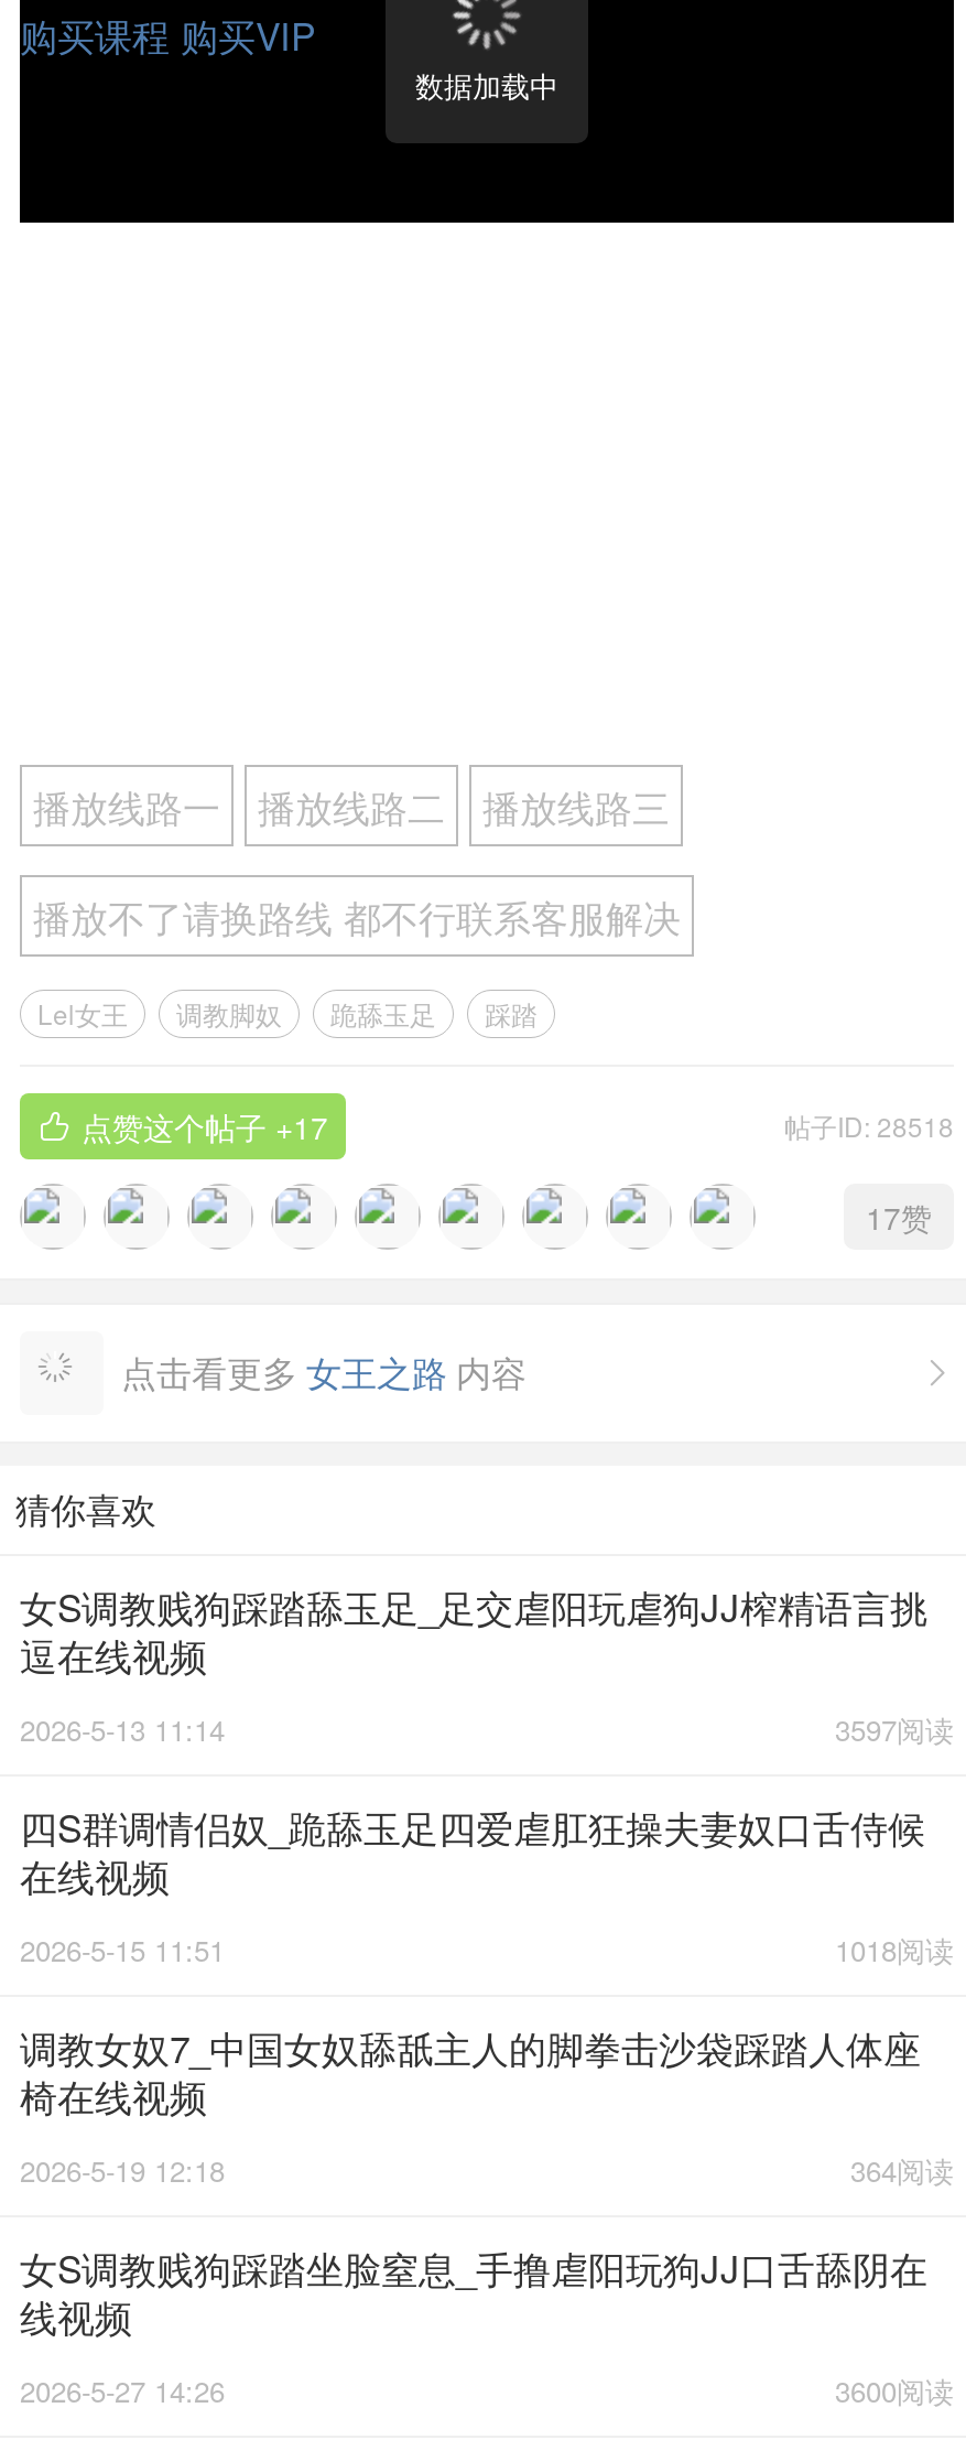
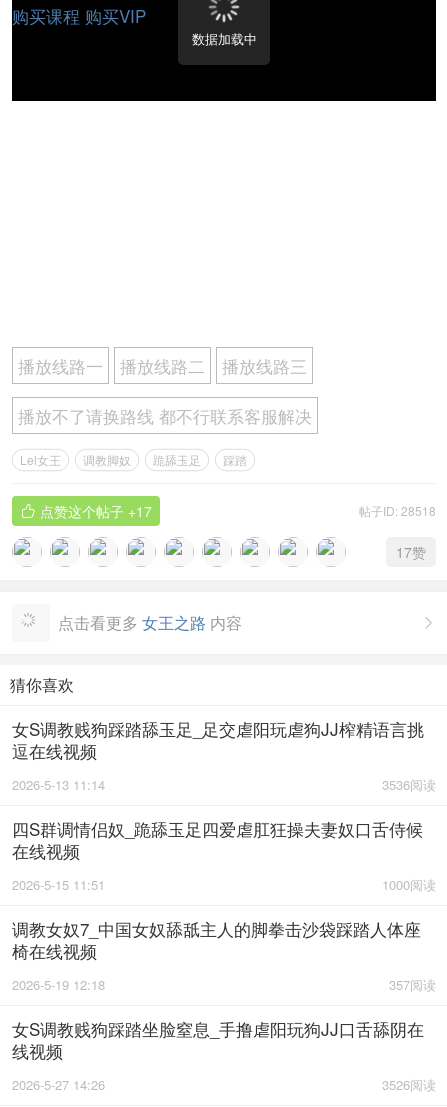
- 3597阅读
+ 3536阅读

- 1018阅读
+ 1000阅读

- 364阅读
+ 357阅读

- 3600阅读
+ 3526阅读
